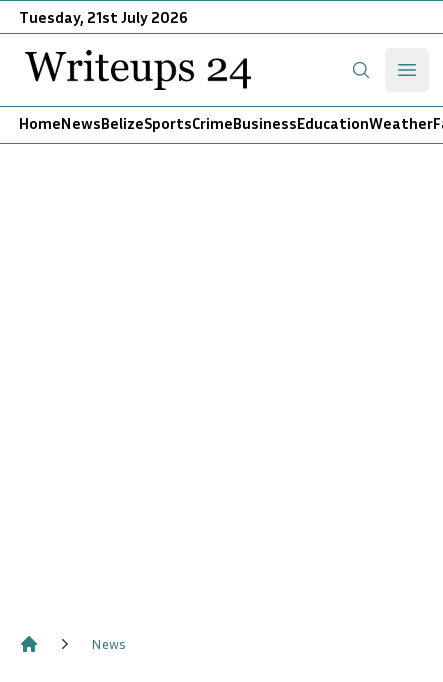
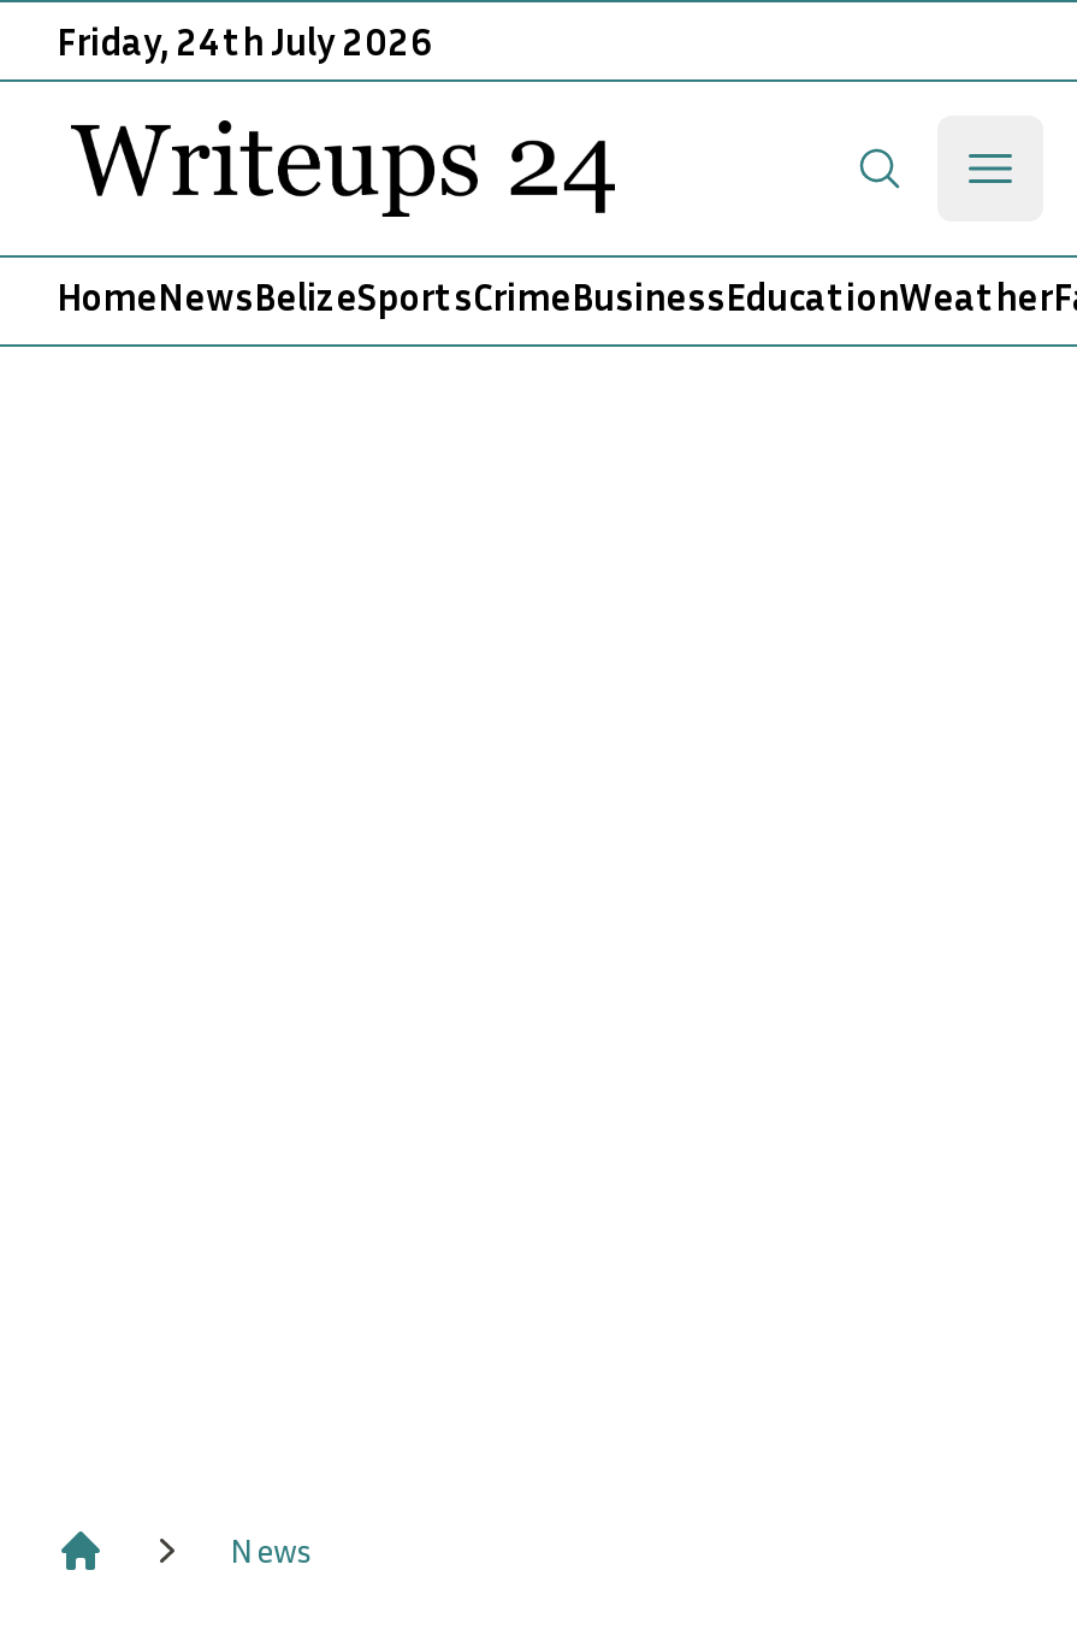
- Tuesday, 21st July 2026
+ Friday, 24th July 2026
